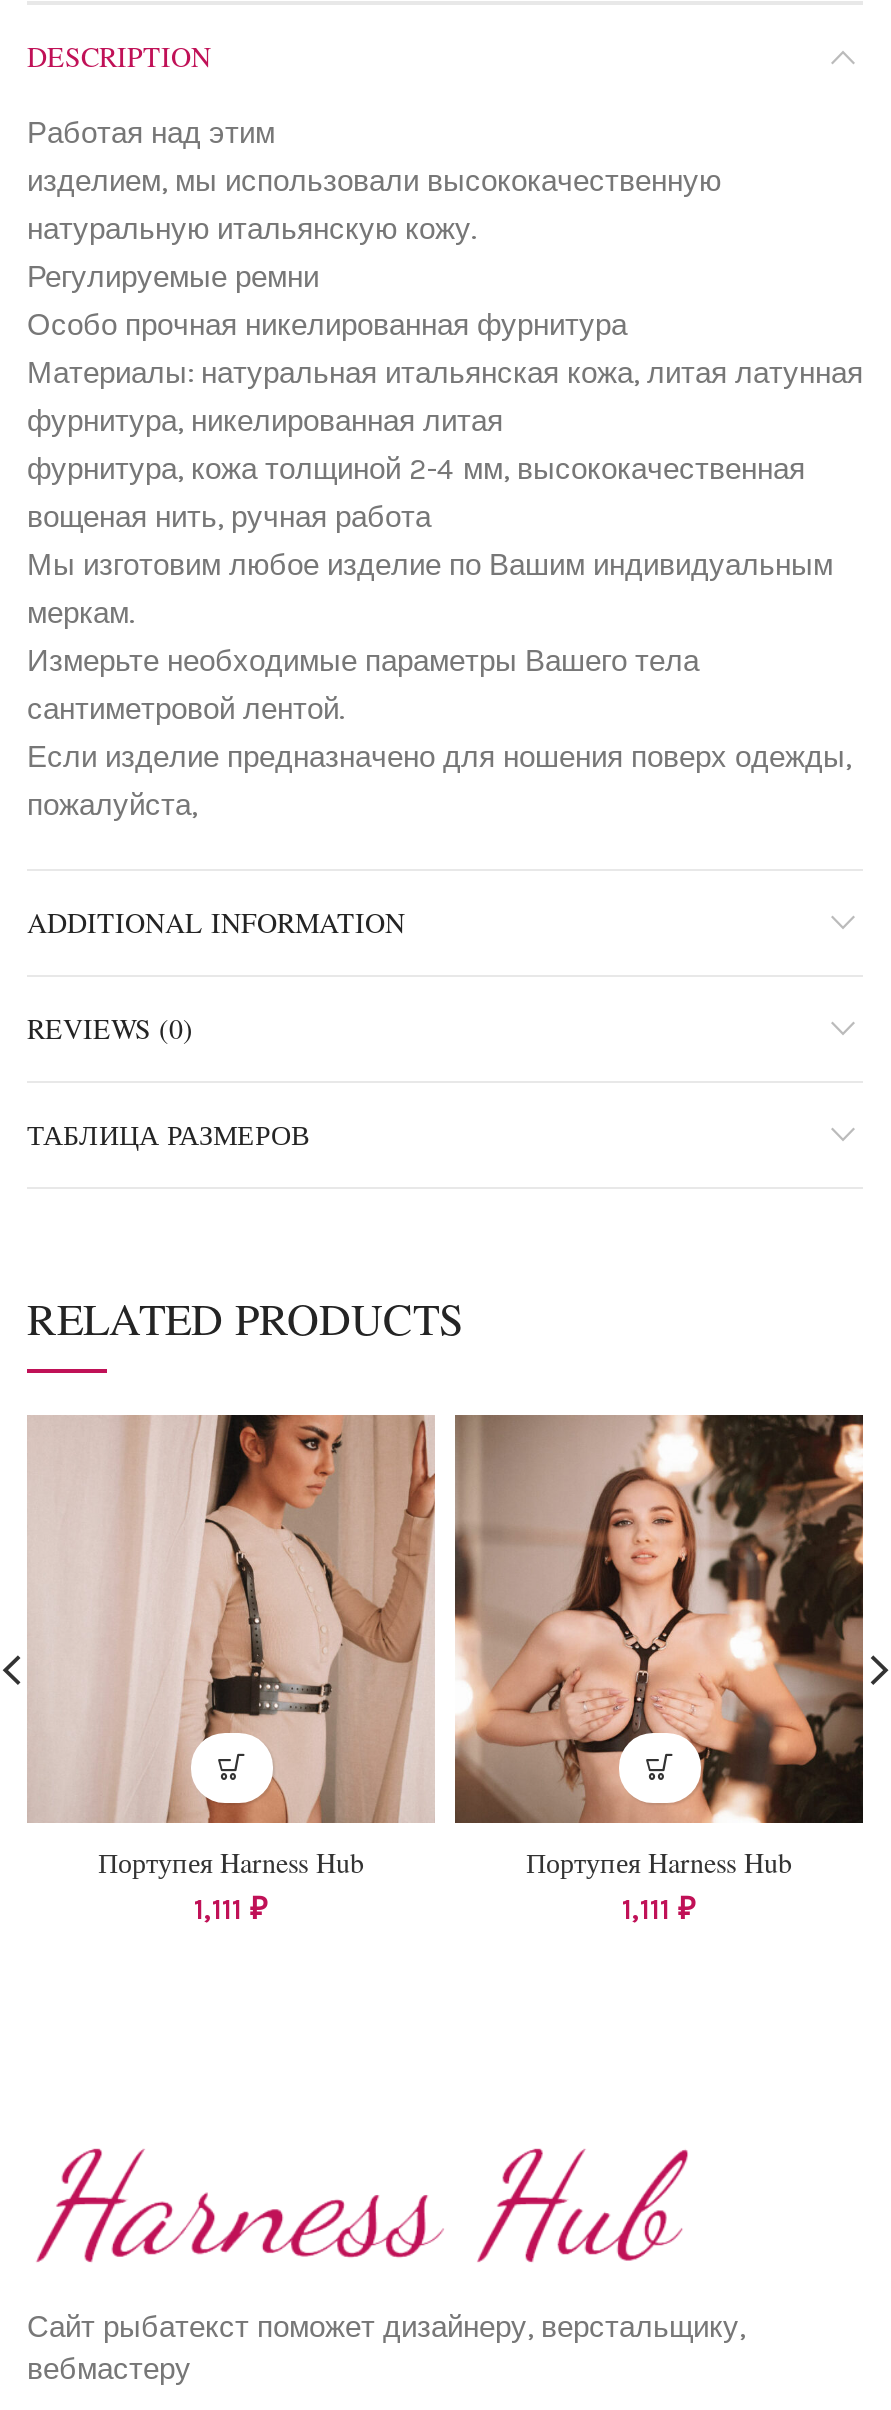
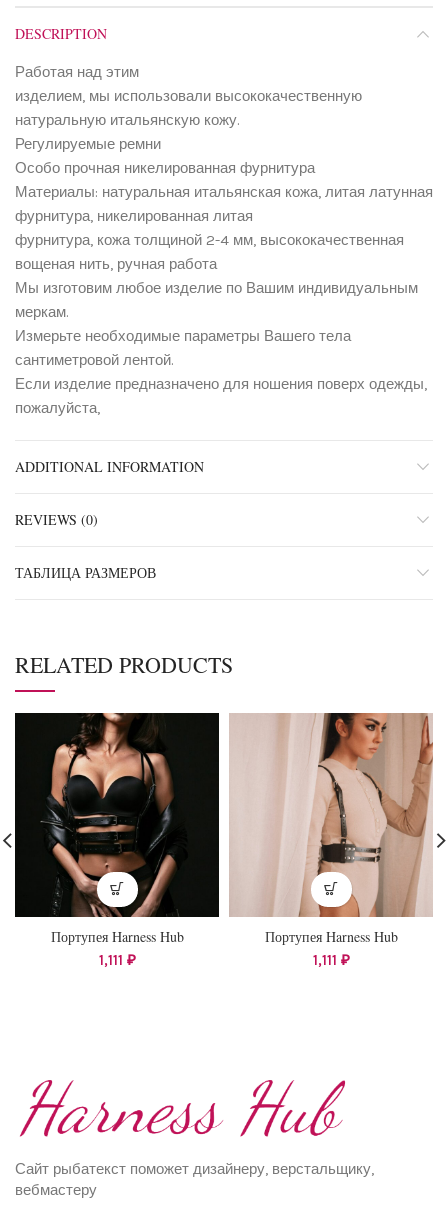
- [image]
+ [image]

- [image]
+ [image]
